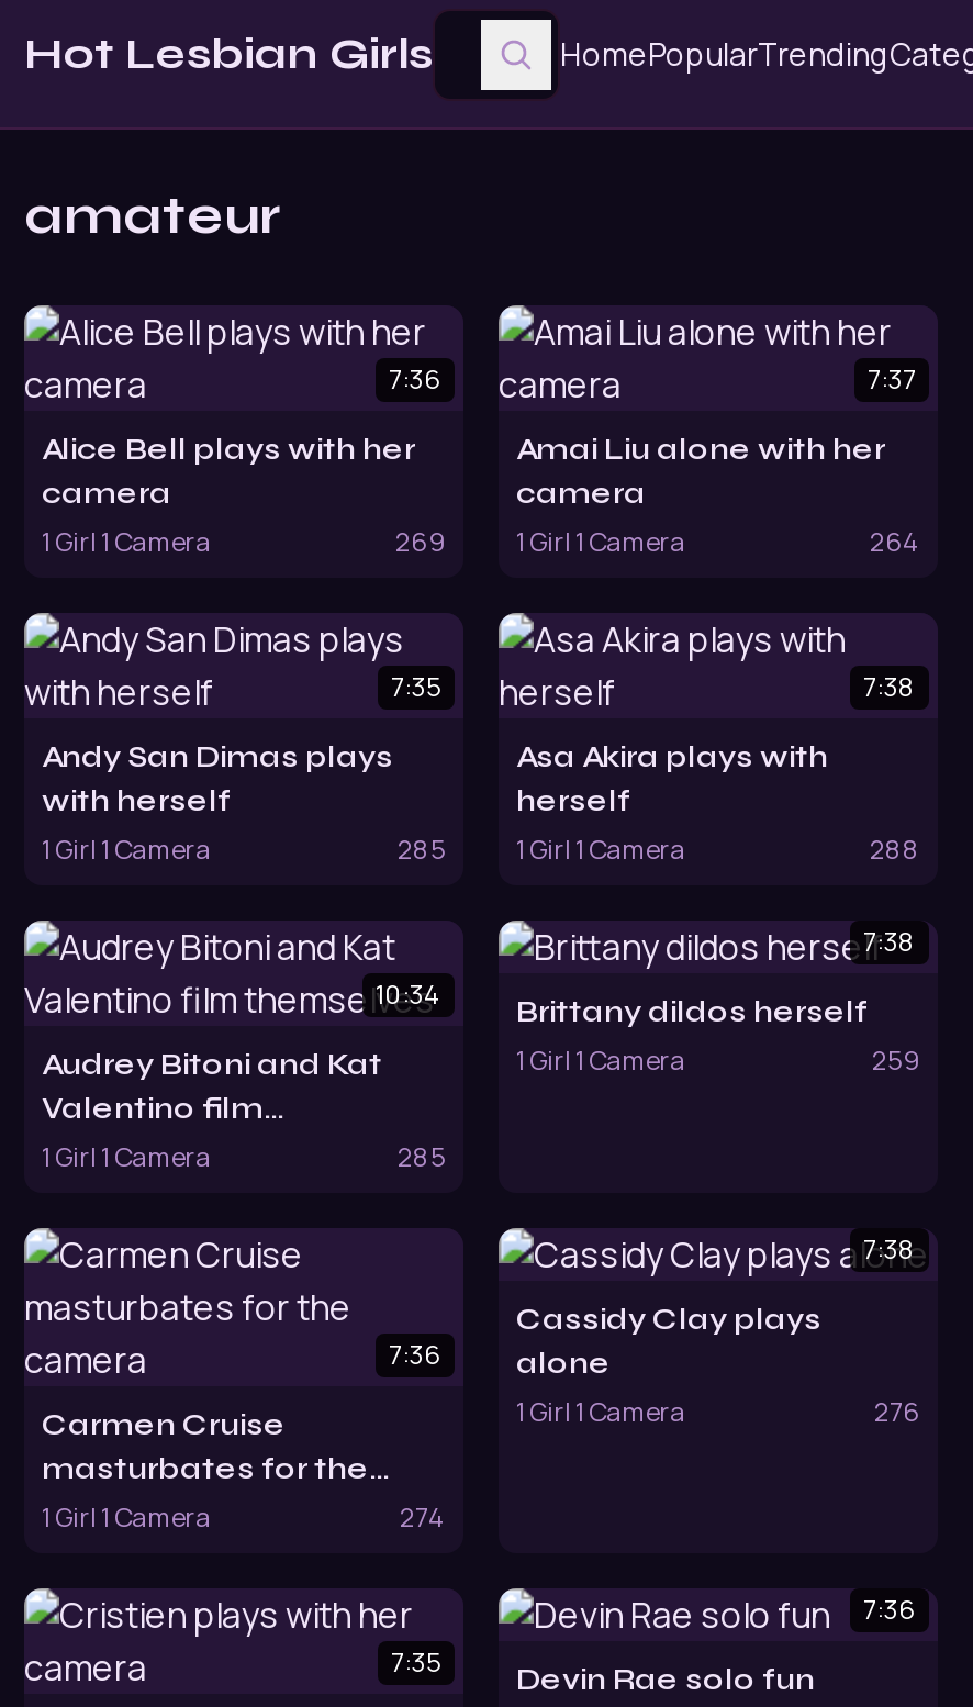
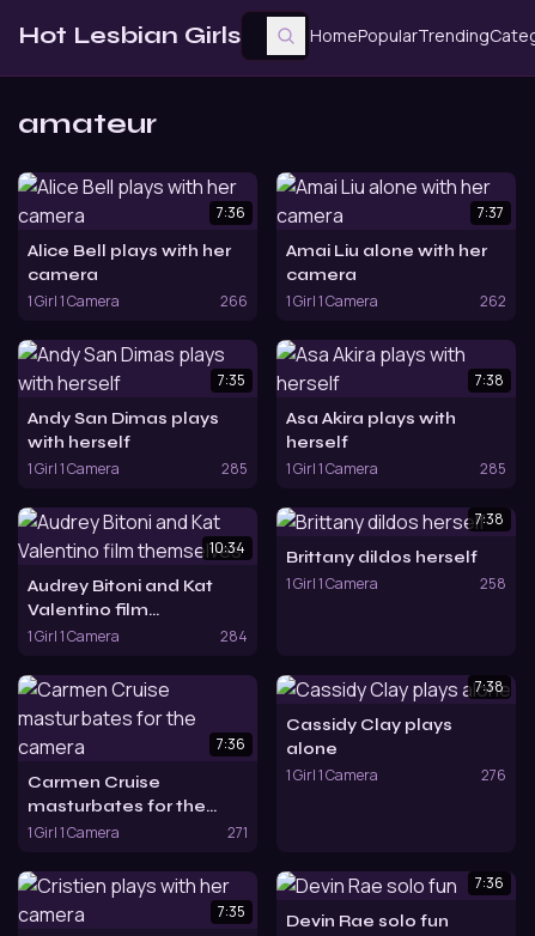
- 269 1 Girl 1 Camera
+ 266 1 Girl 1 Camera

- 264
+ 262

- 288
+ 285

- 259
+ 258

- 285
+ 284

- 274
+ 271
